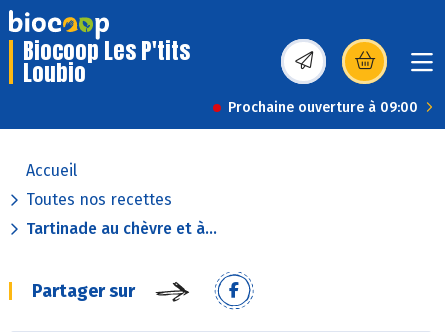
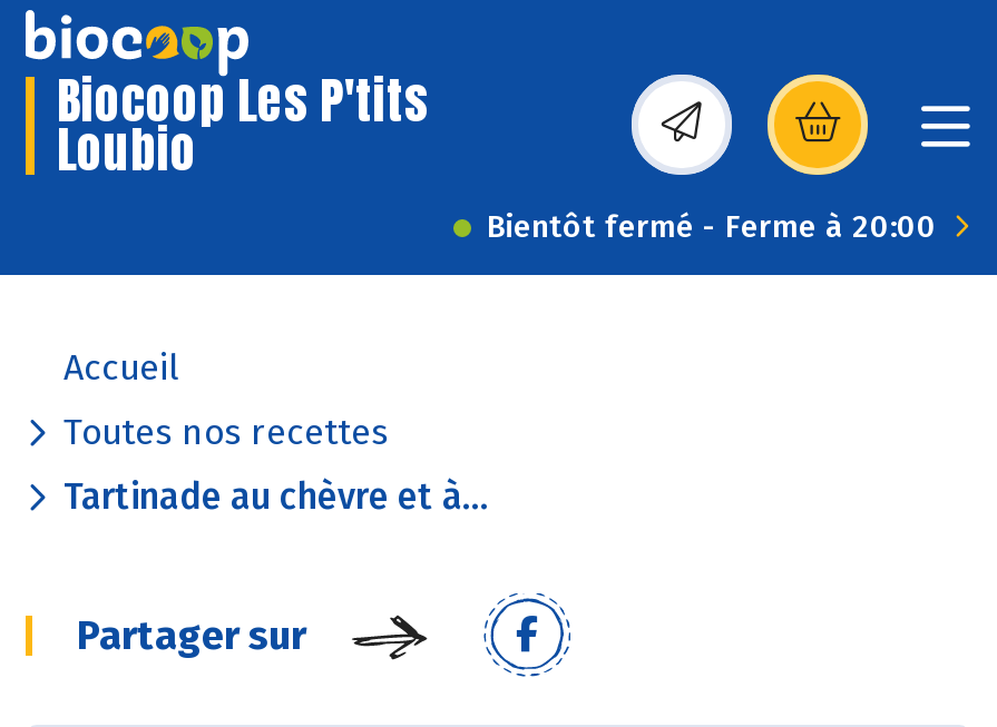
- Prochaine ouverture à 09:00
+ Bientôt fermé - Ferme à 20:00
